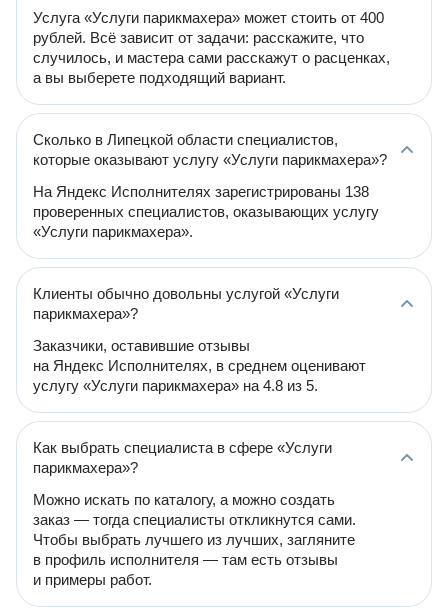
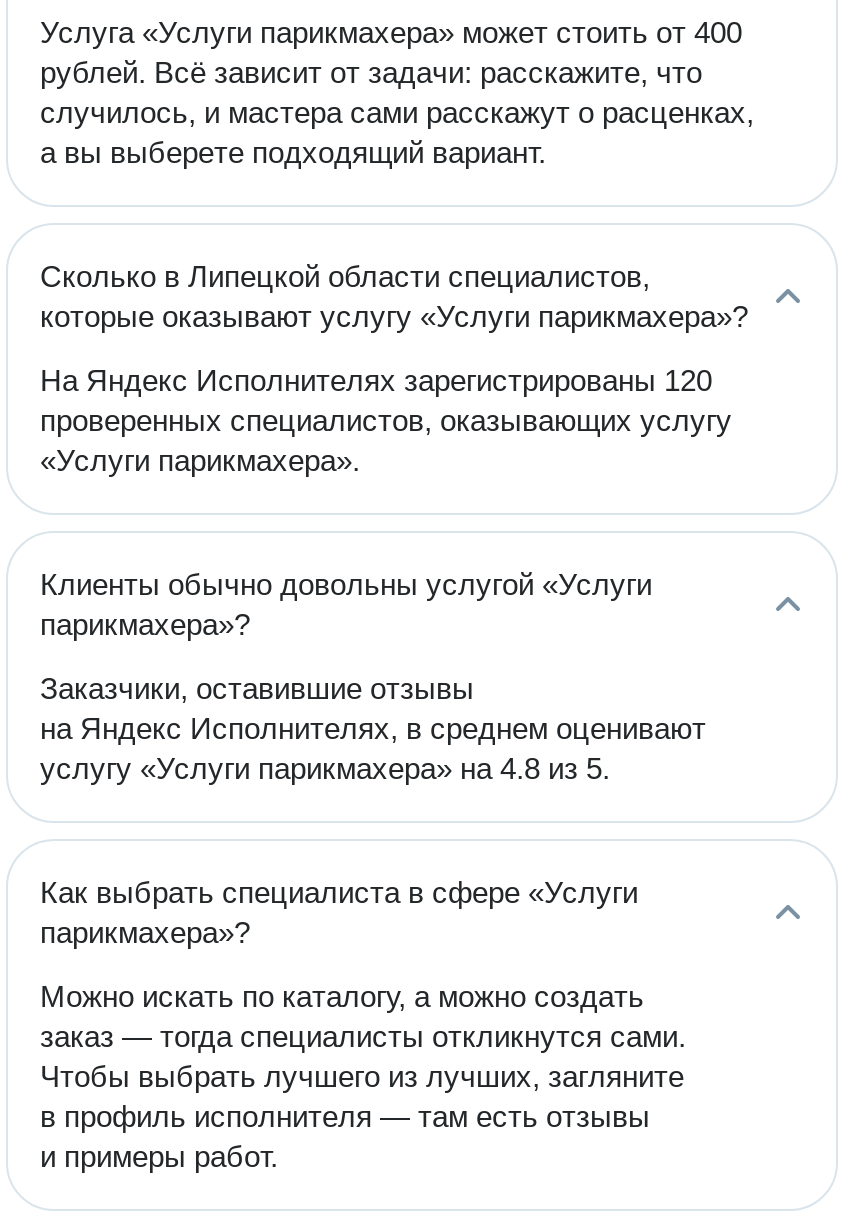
- На Яндекс Исполнителях зарегистрированы 138
+ На Яндекс Исполнителях зарегистрированы 120
